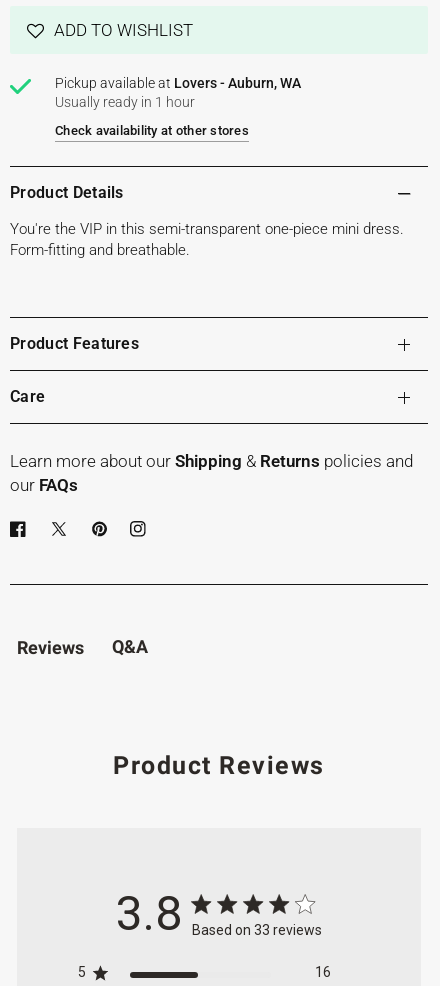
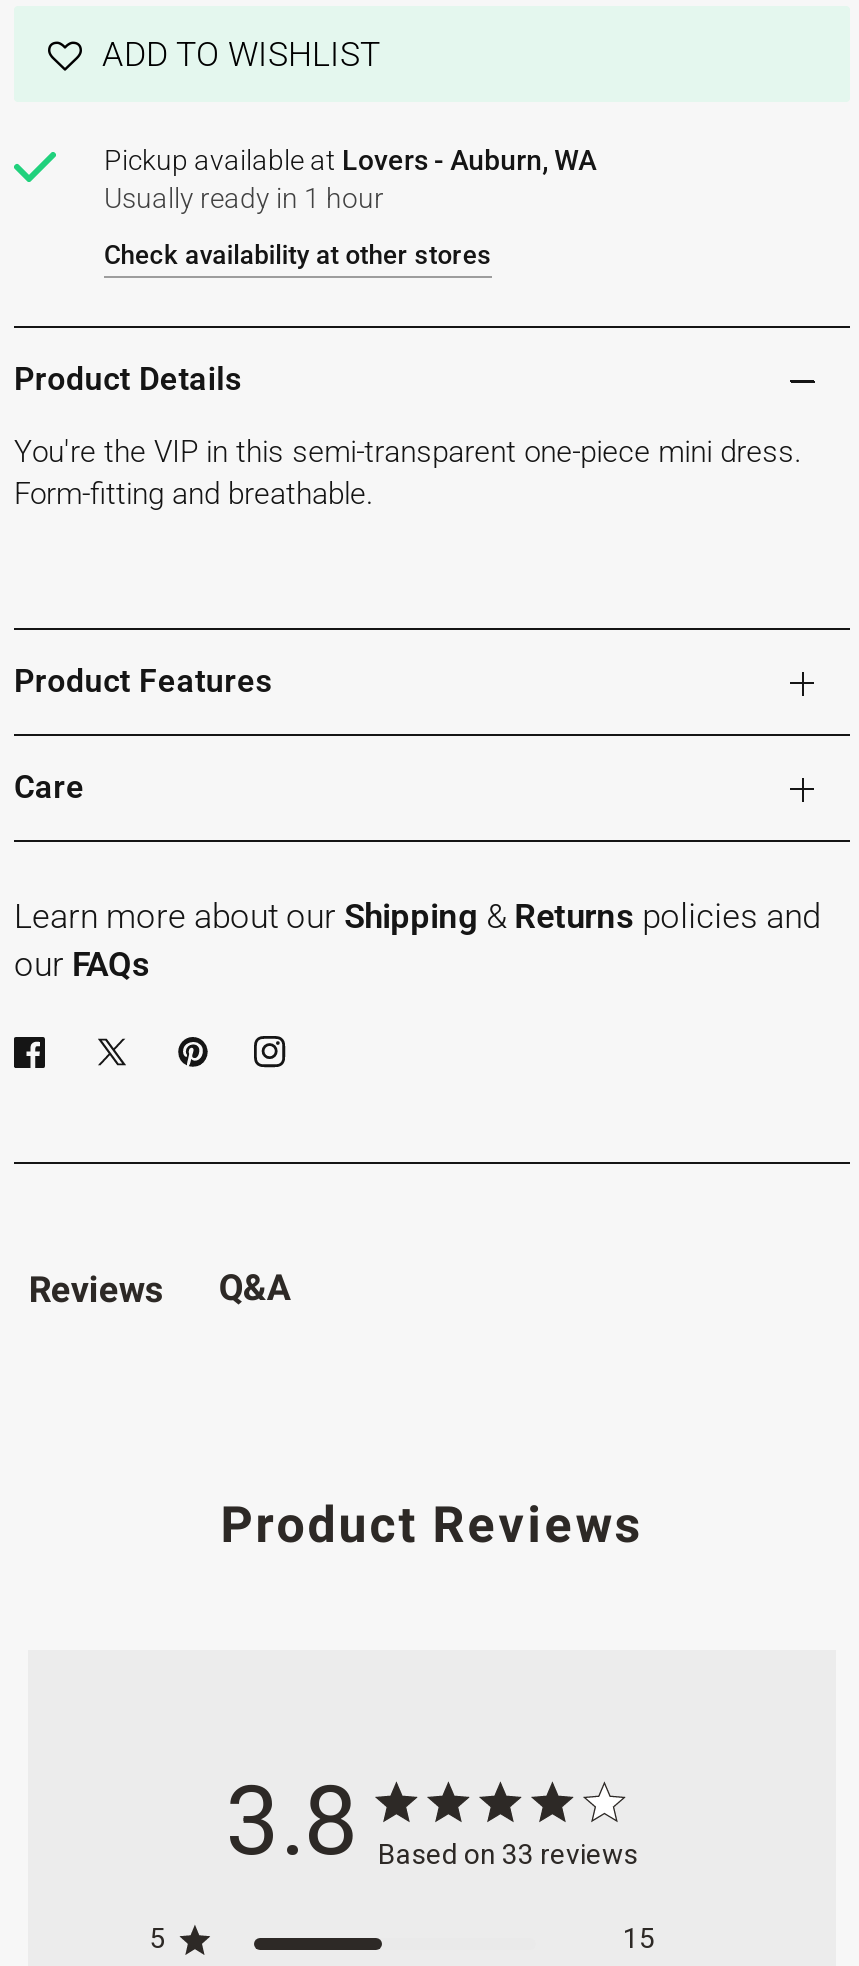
- 16
+ 15
